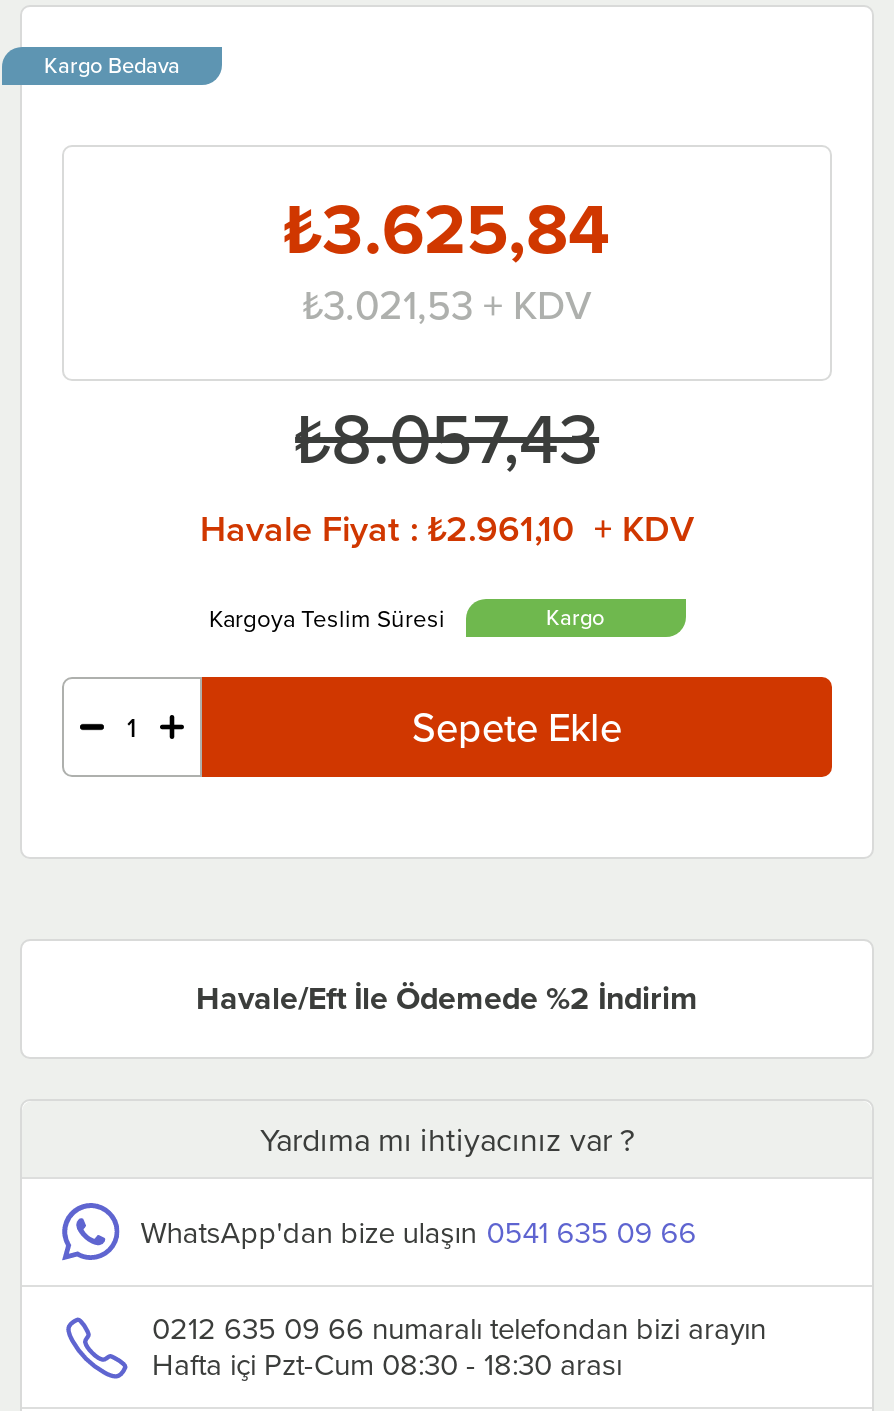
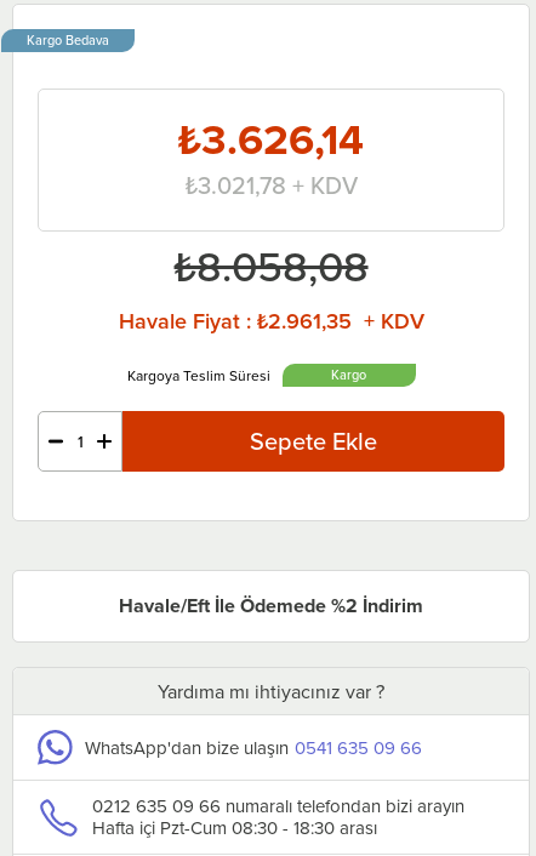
- ₺3.625,84
+ ₺3.626,14

- ₺3.021,53 + KDV
+ ₺3.021,78 + KDV

- ₺8.057,43
+ ₺8.058,08

- Havale Fiyat : ₺2.961,10 + KDV
+ Havale Fiyat : ₺2.961,35 + KDV
